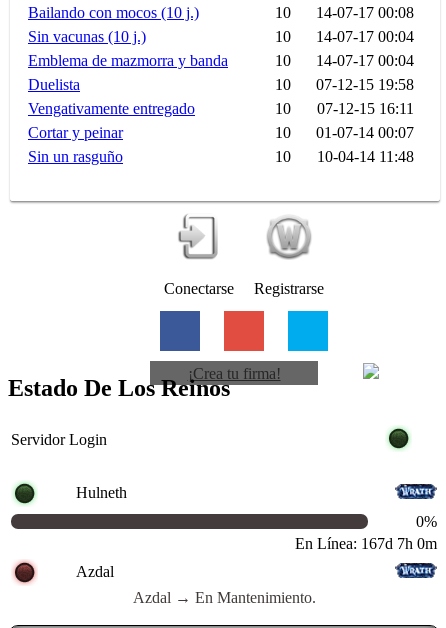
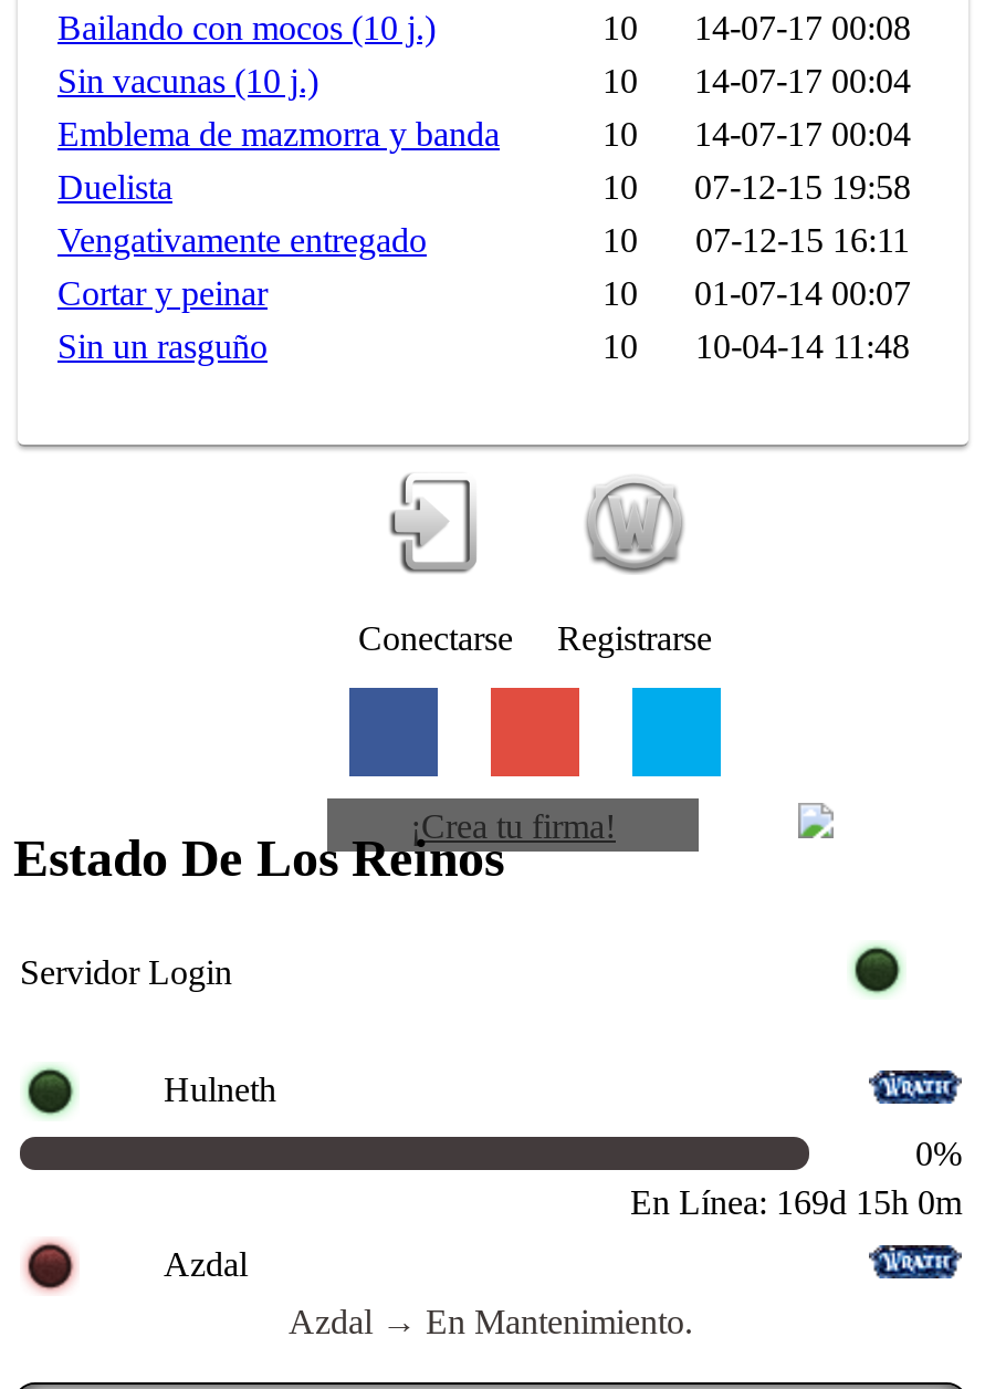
- En Línea: 167d 7h 0m
+ En Línea: 169d 15h 0m
